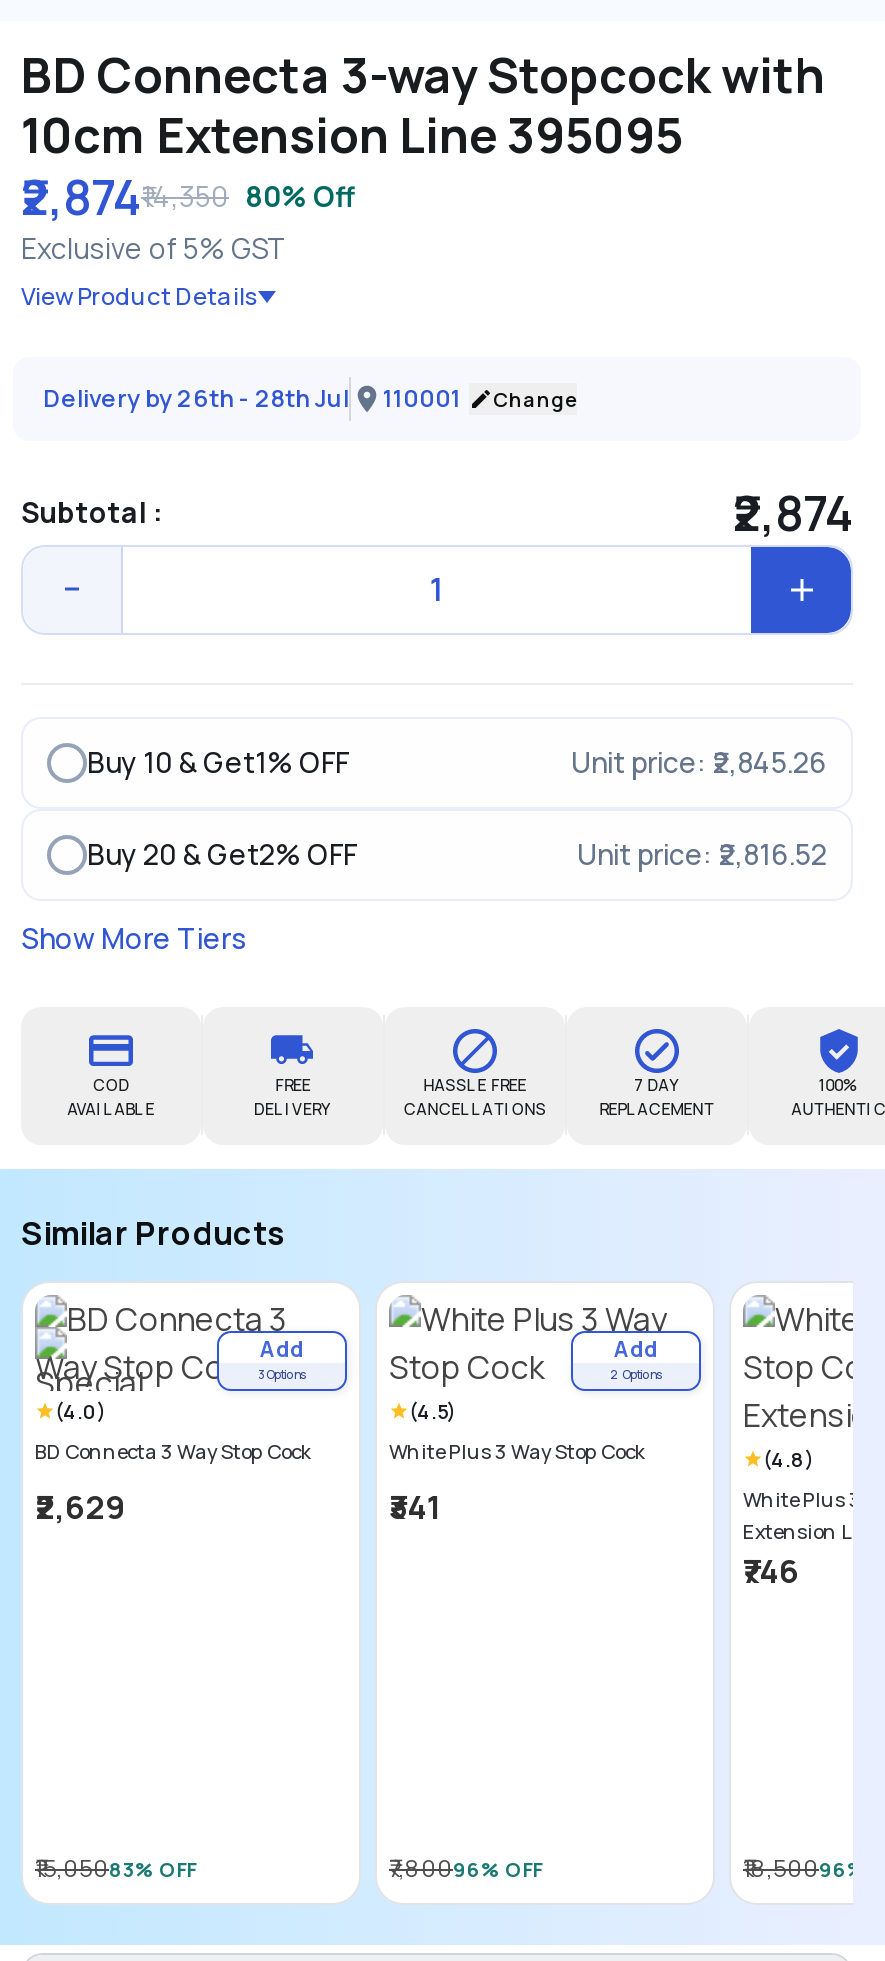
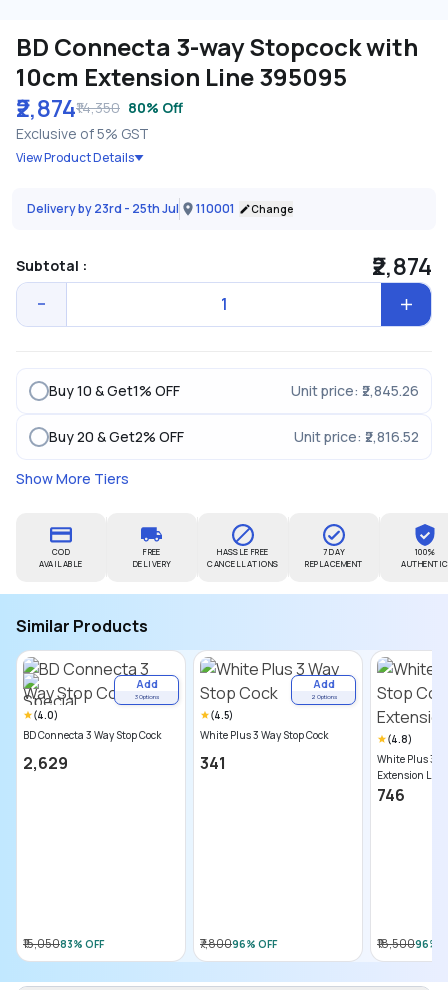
- Delivery by 26th - 28th Jul
+ Delivery by 23rd - 25th Jul
